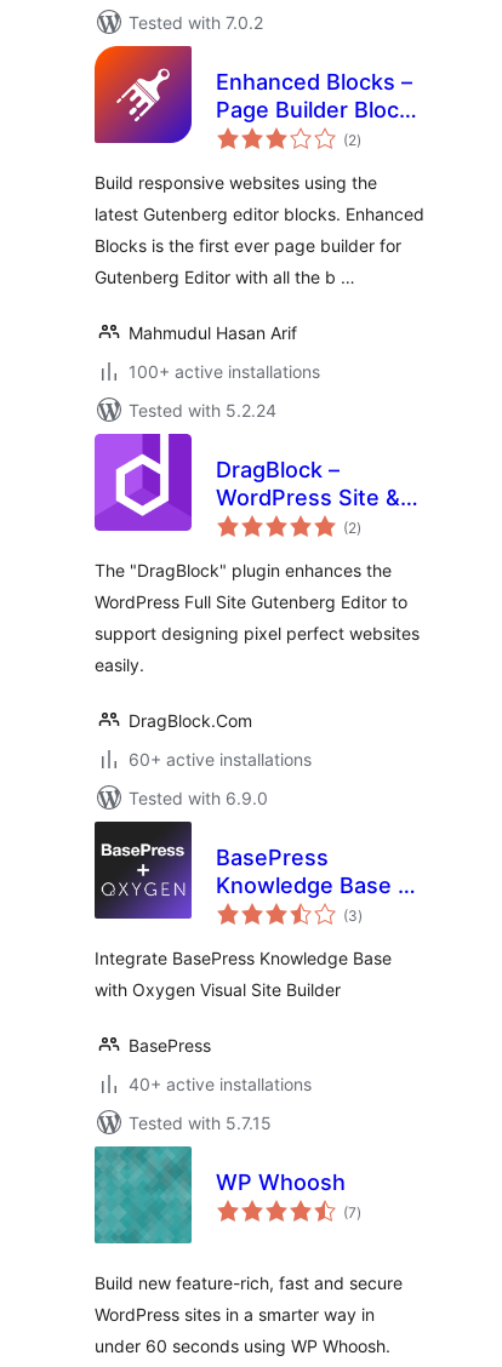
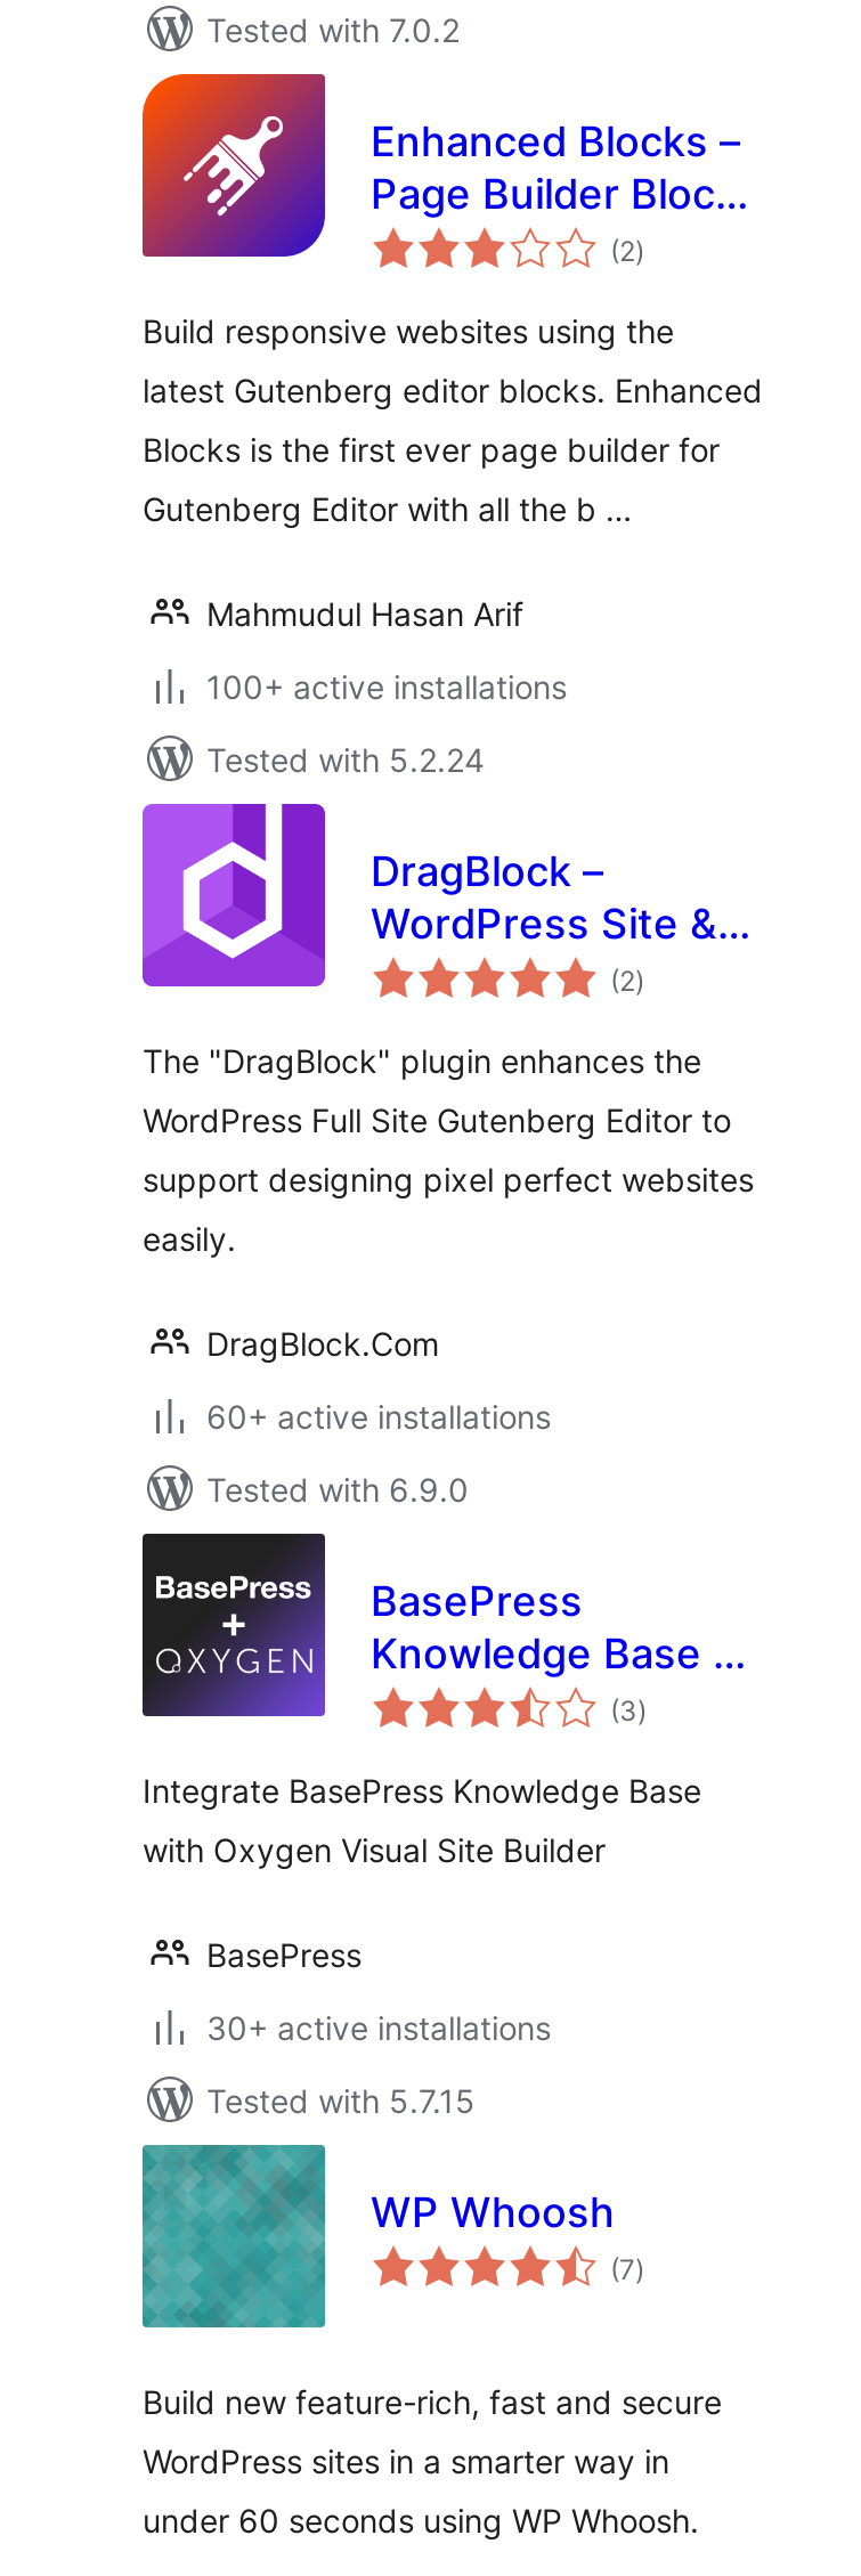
- 40+ active installations
+ 30+ active installations
